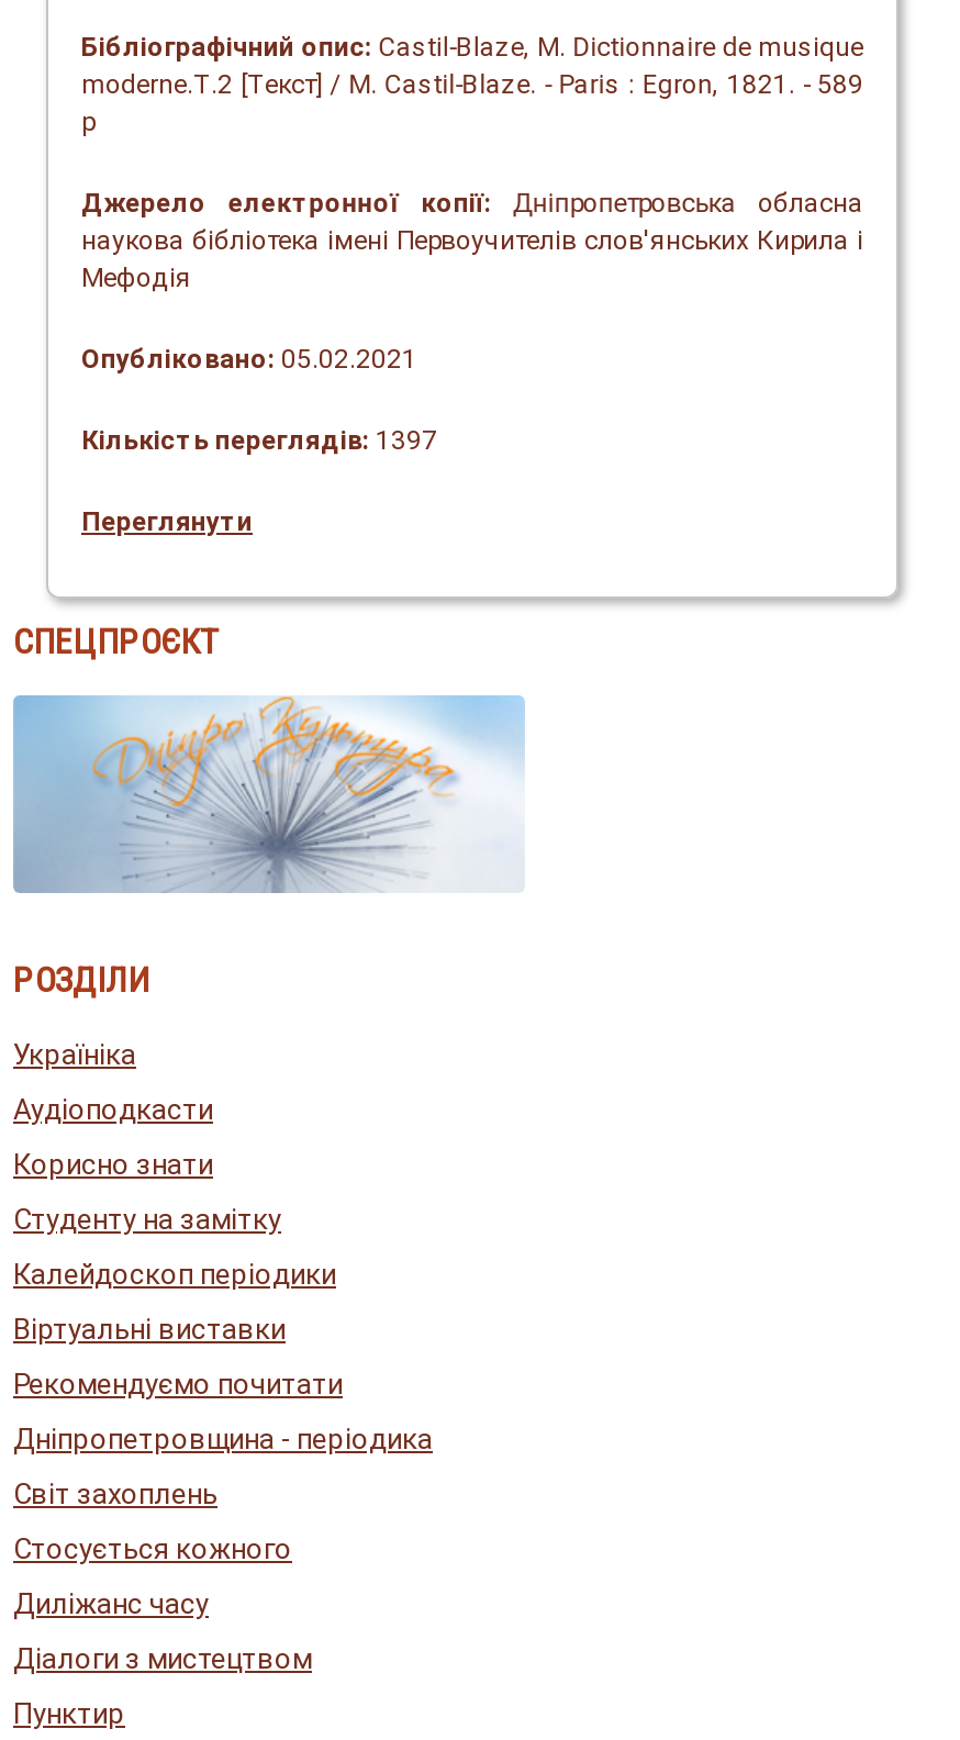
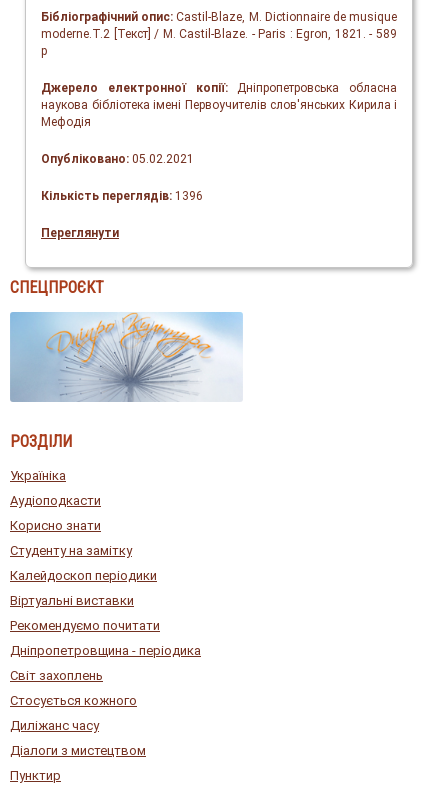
- Кількість переглядів: 1397
+ Кількість переглядів: 1396
